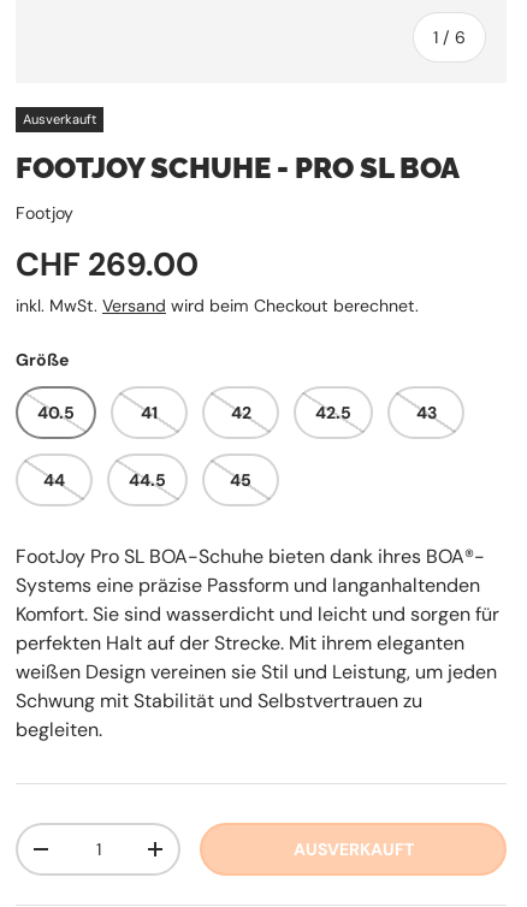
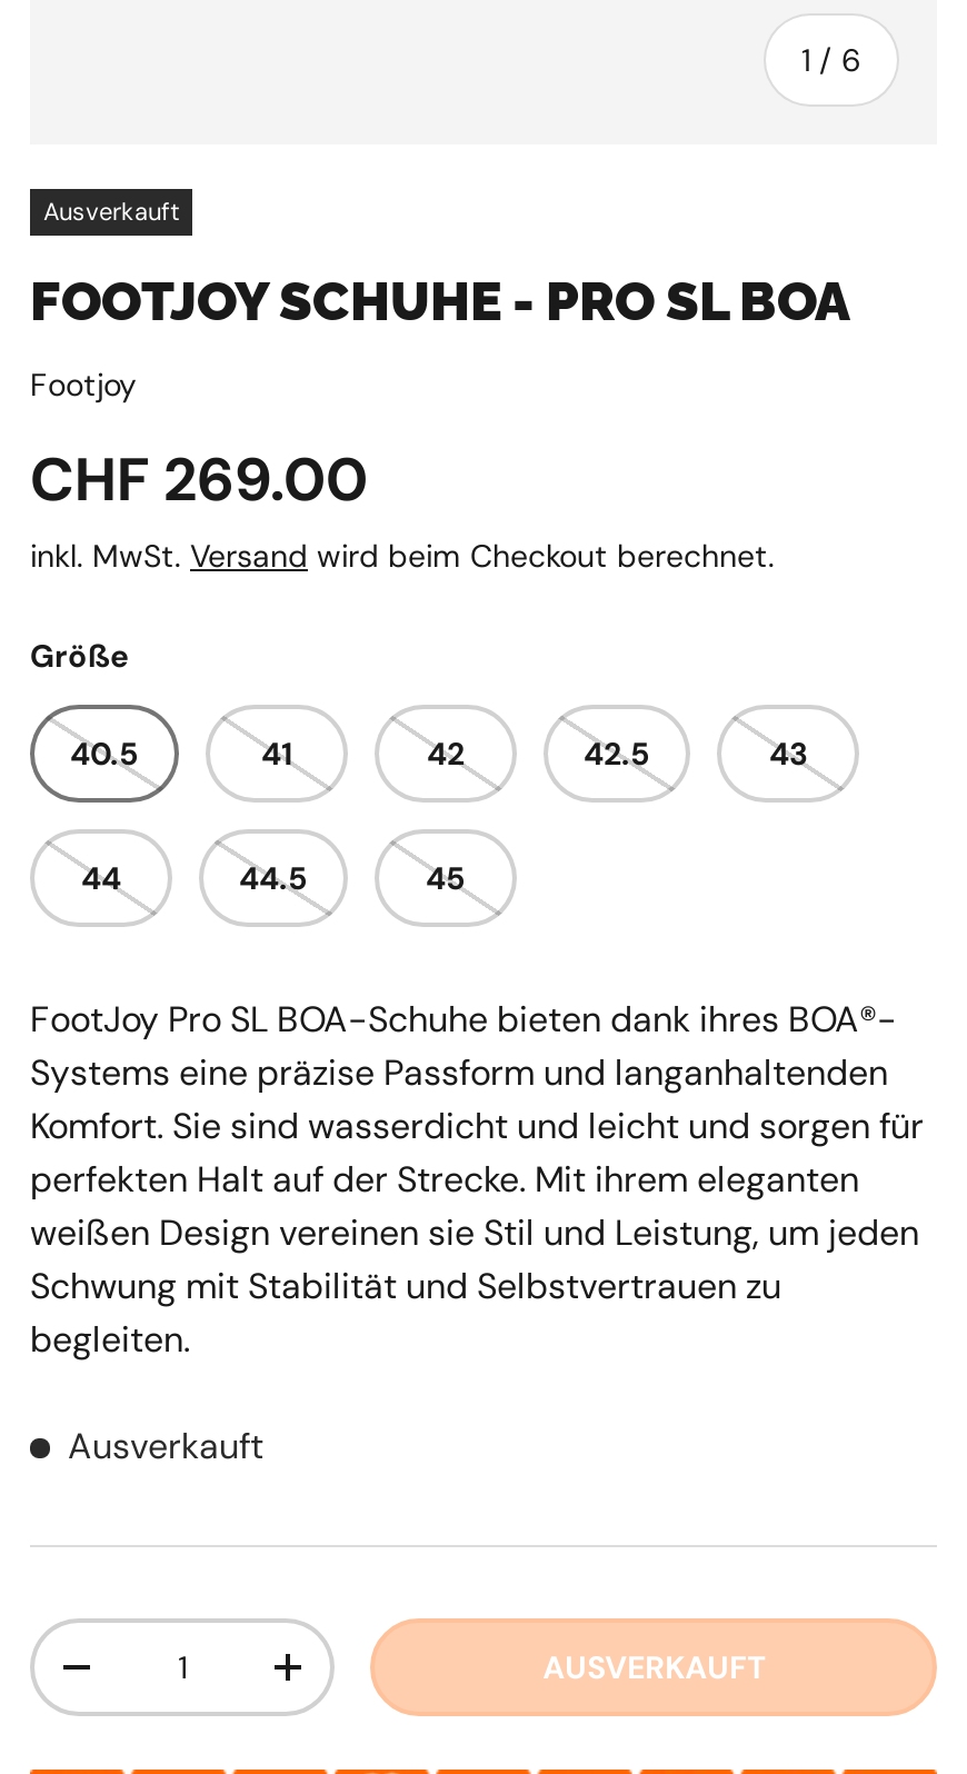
+ Ausverkauft
